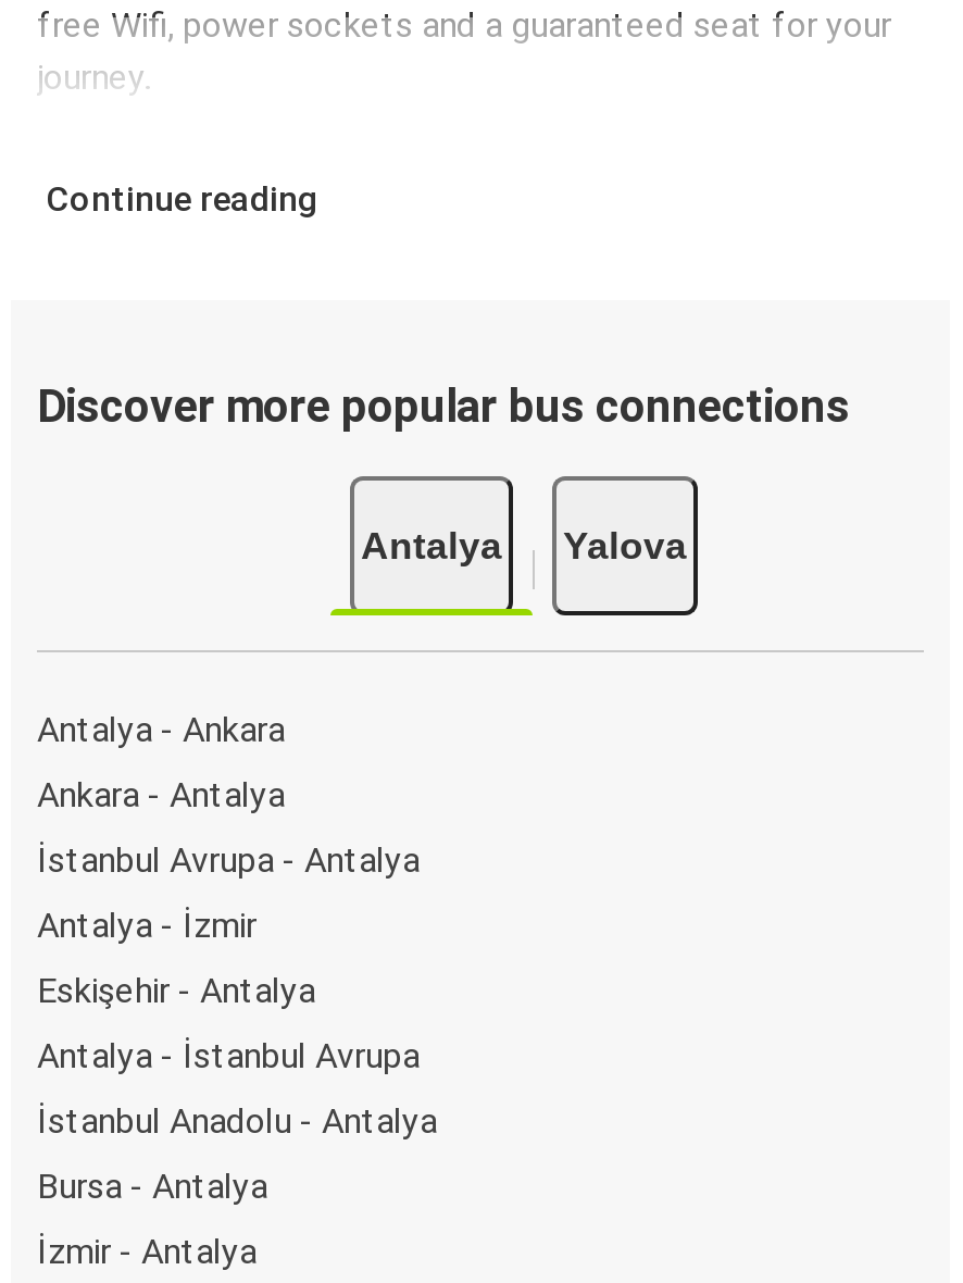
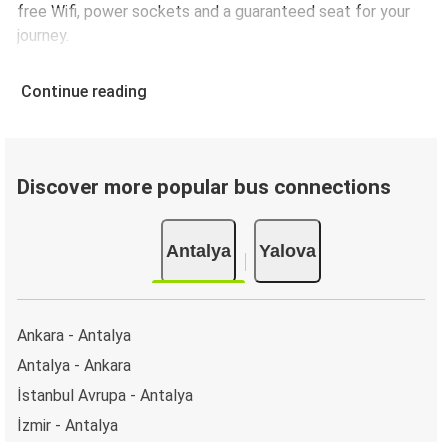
moved down: Antalya - Ankara

- Antalya - İzmir
- Eskişehir - Antalya
- Antalya - İstanbul Avrupa
- İstanbul Anadolu - Antalya
- Bursa - Antalya
